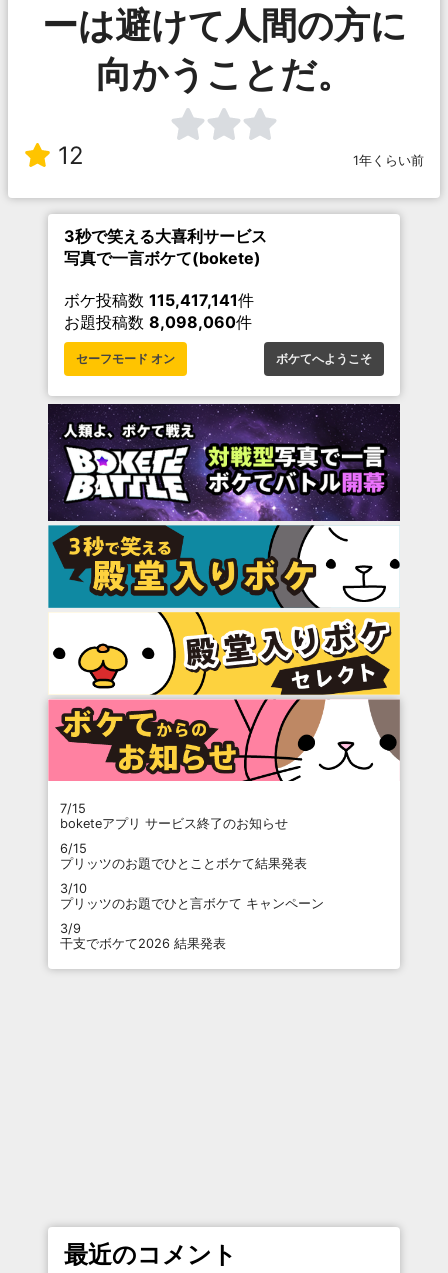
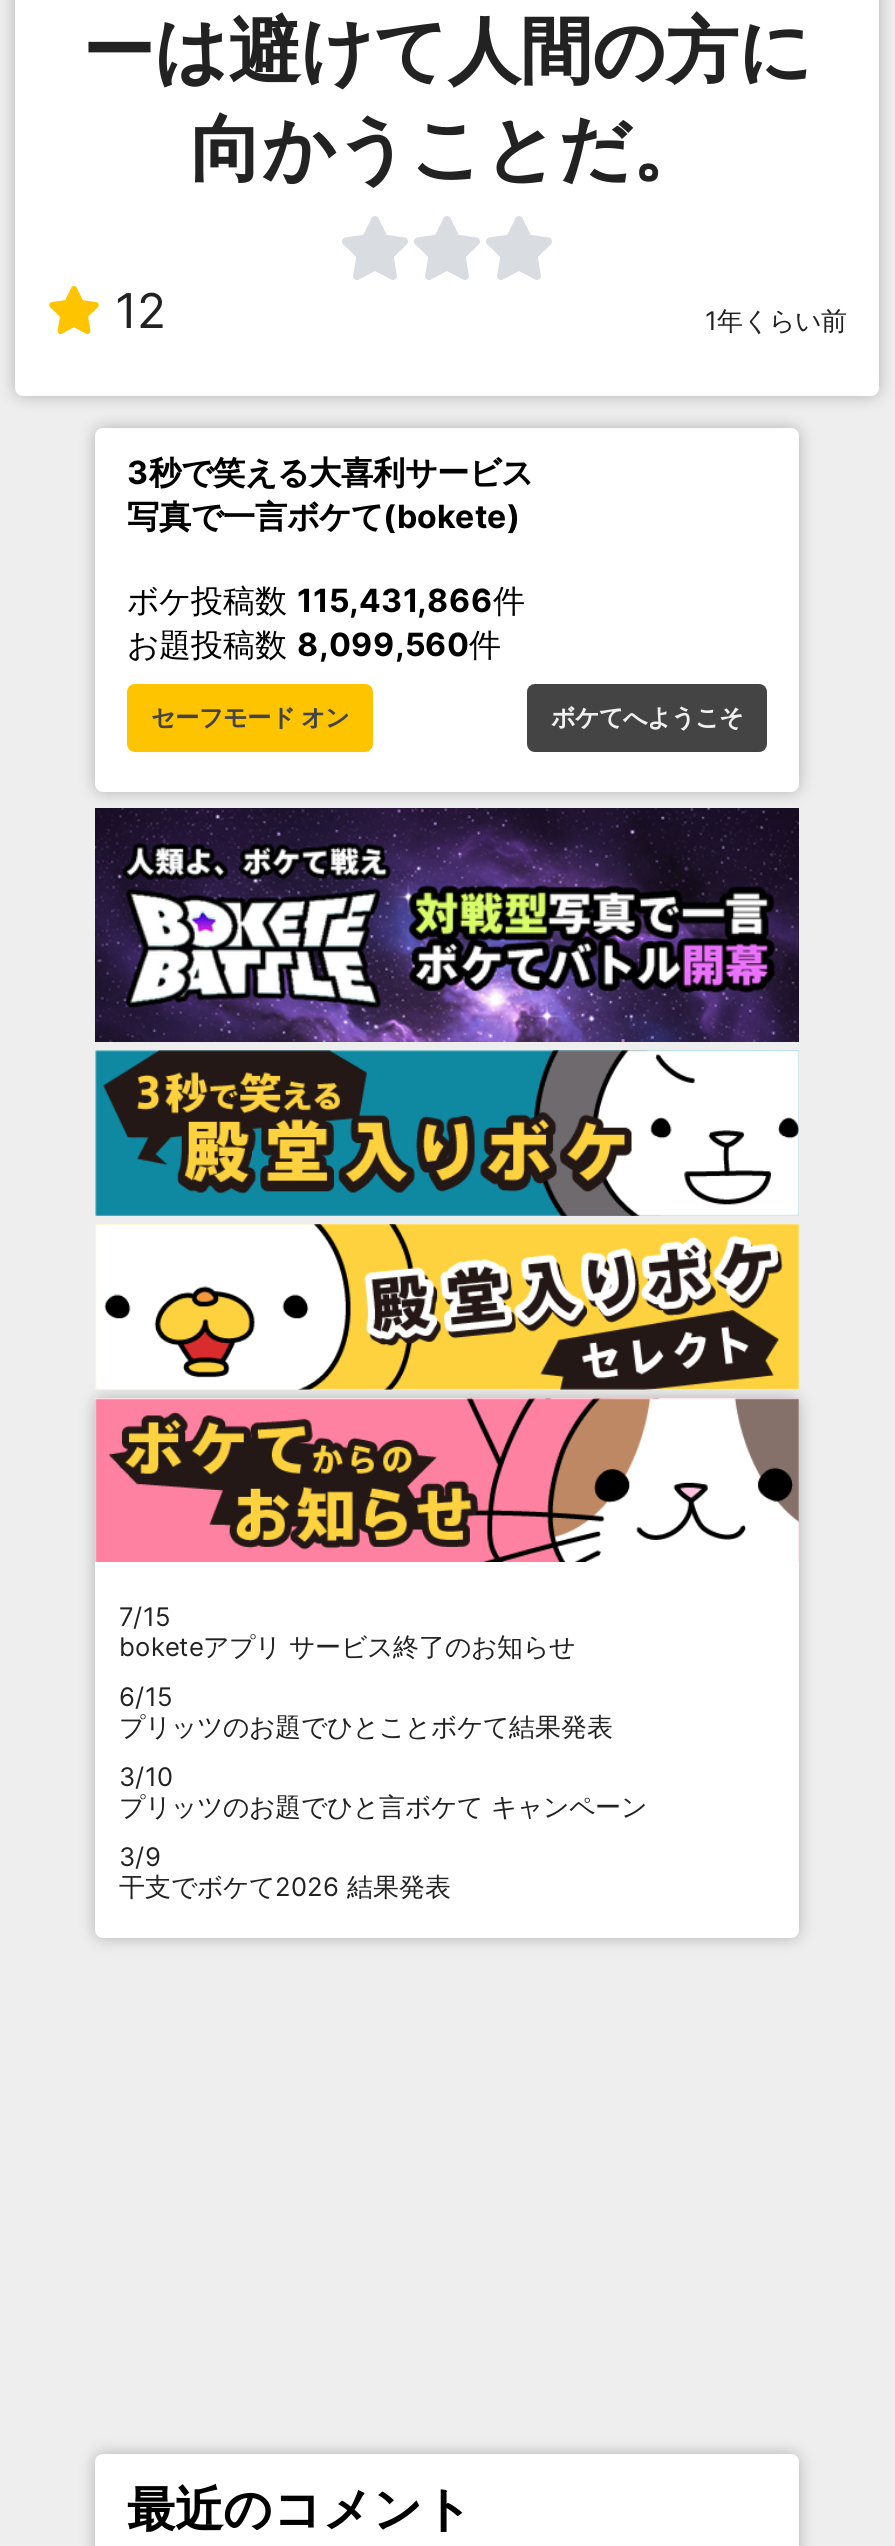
- ボケ投稿数115,417,141件
+ ボケ投稿数115,431,866件

- お題投稿数8,098,060件
+ お題投稿数8,099,560件
